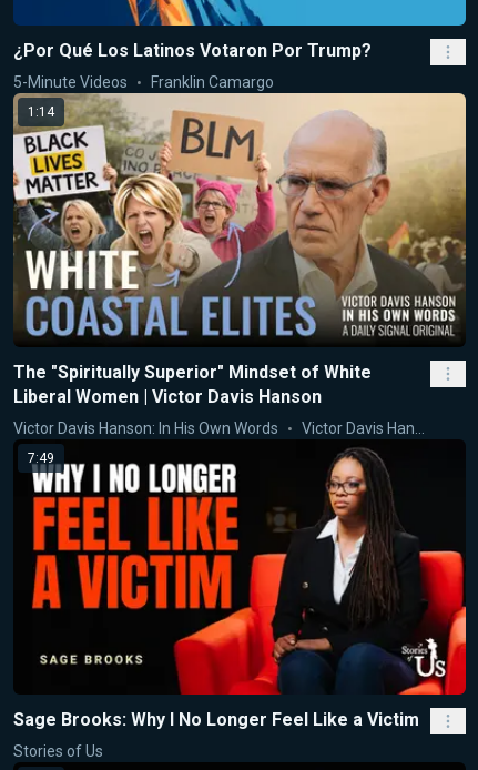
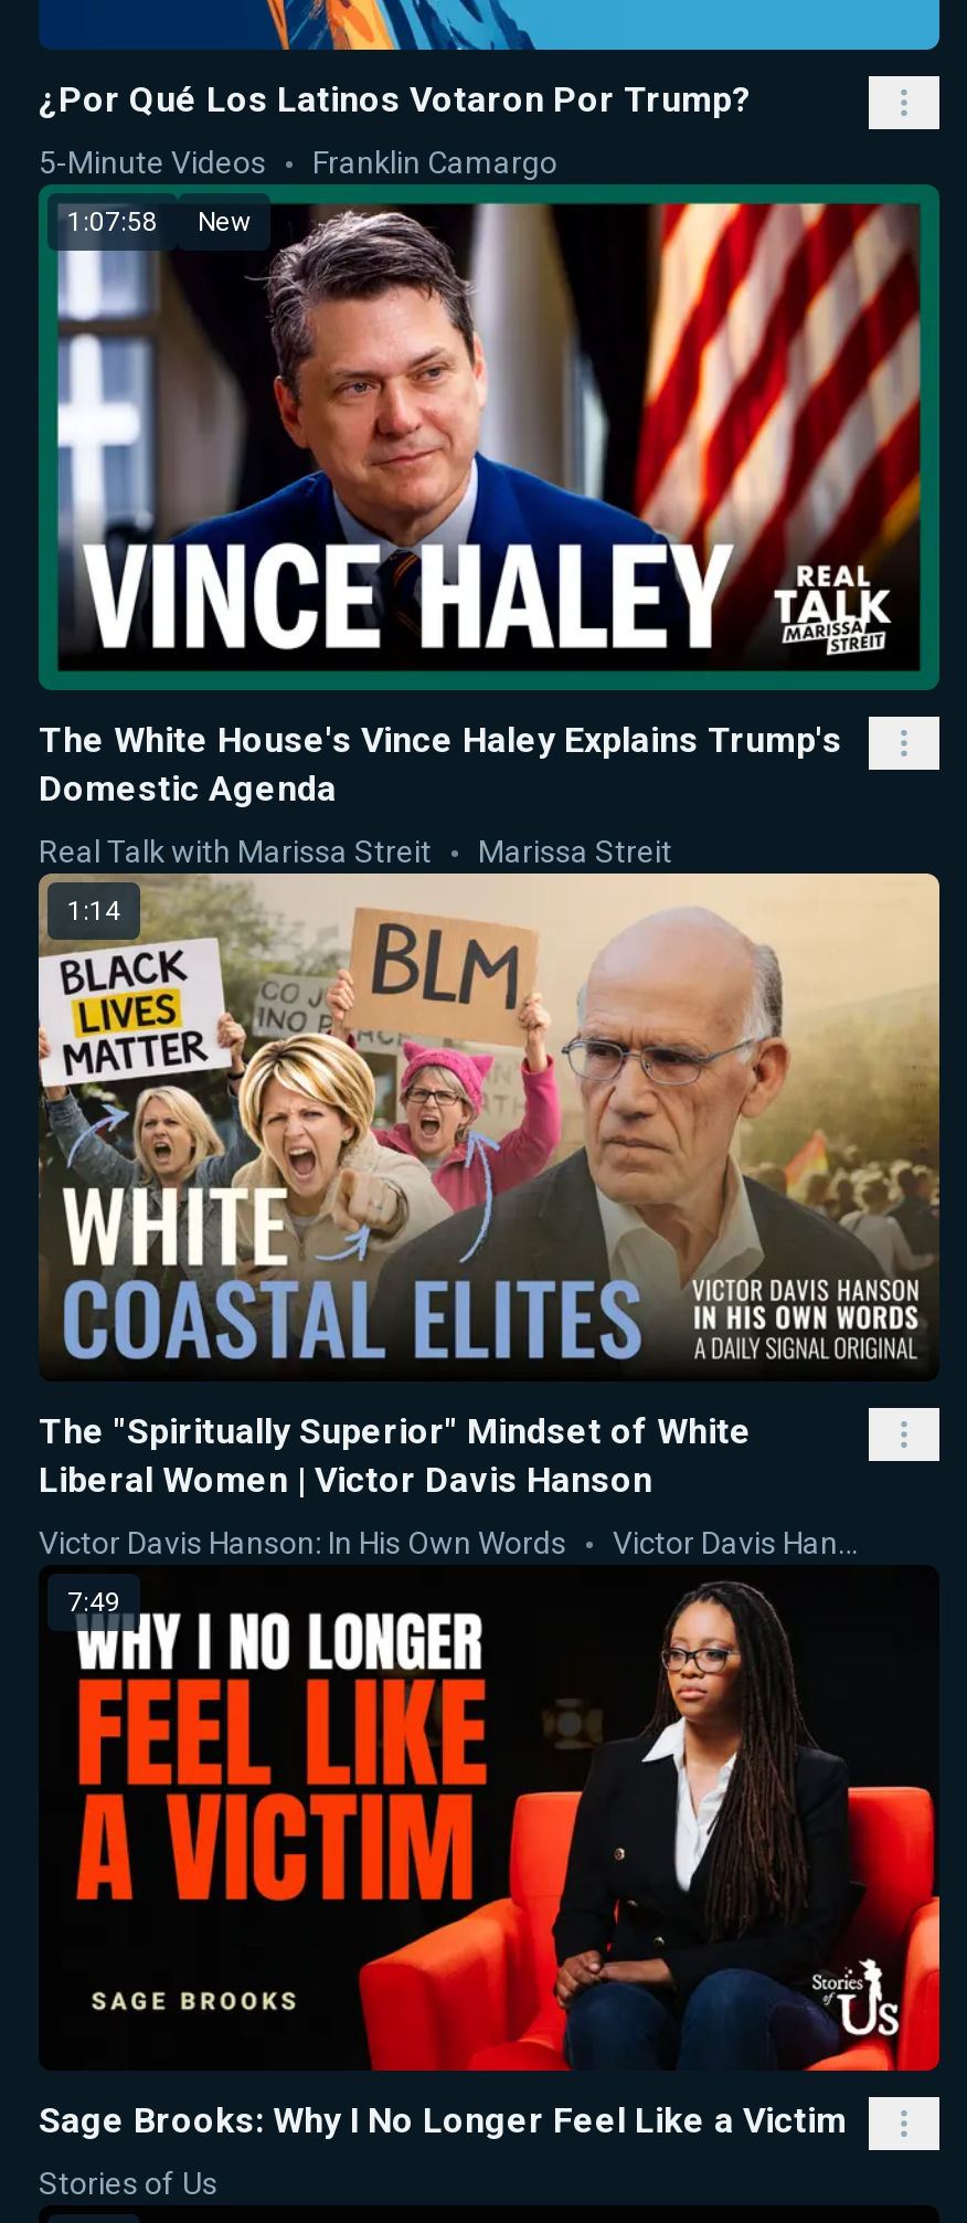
+ [image]
+ 1:07:58
+ New

+ The White House's Vince Haley Explains Trump's
+ Domestic Agenda
+ Real Talk with Marissa Streit
+ Marissa Streit
